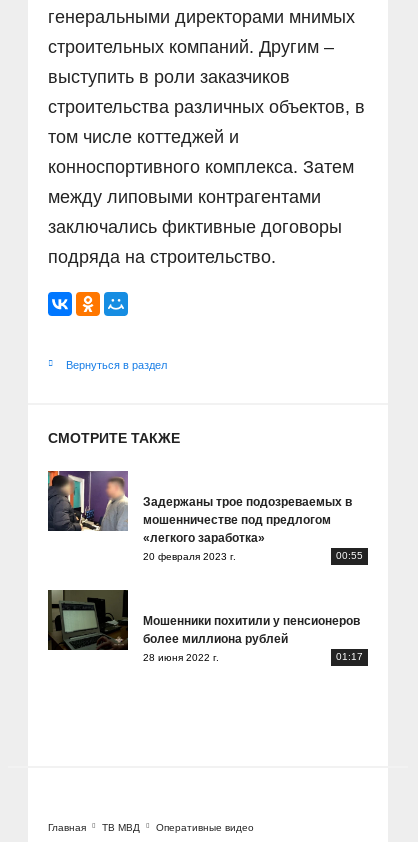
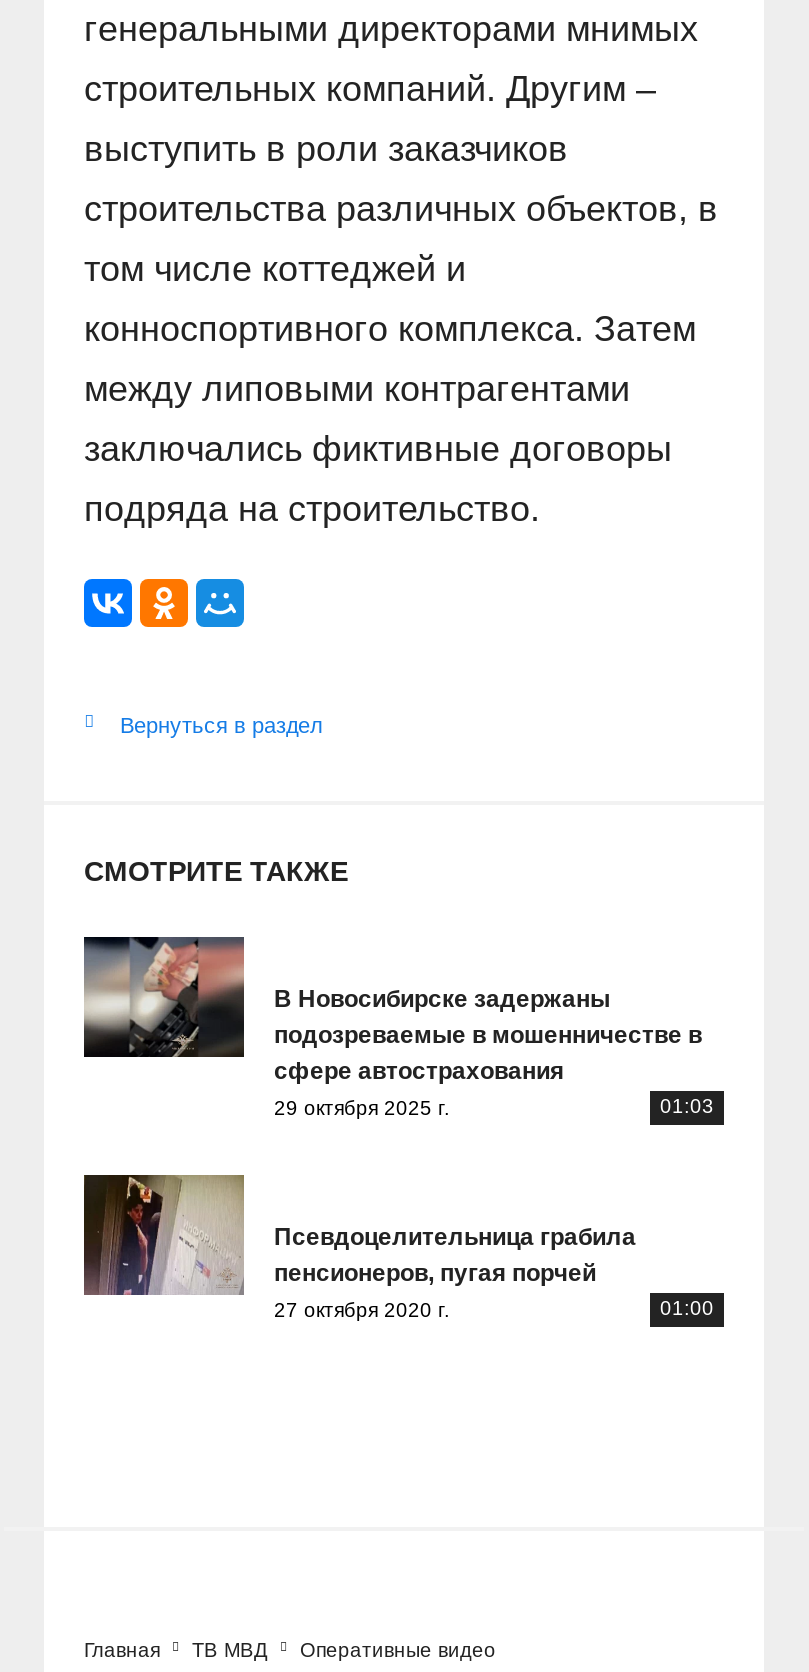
- [image]
- Задержаны трое подозреваемых в
- мошенничестве под предлогом
- «легкого заработка»
- 20 февраля 2023 г.
- 00:55
+ [image]
+ В Новосибирске задержаны
+ подозреваемые в мошенничестве в
+ сфере автострахования
+ 29 октября 2025 г.
+ 01:03

- [image]
- Мошенники похитили у пенсионеров
- более миллиона рублей
- 28 июня 2022 г.
- 01:17
+ [image]
+ Псевдоцелительница грабила
+ пенсионеров, пугая порчей
+ 27 октября 2020 г.
+ 01:00
